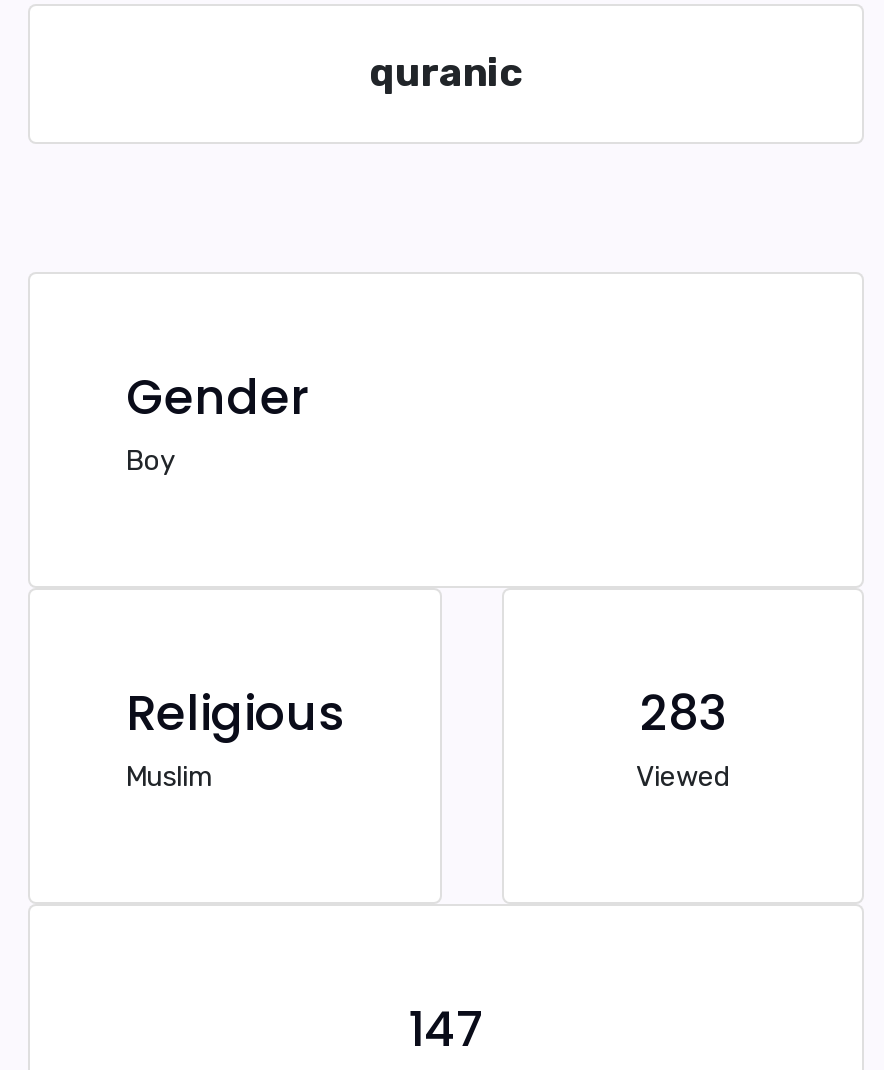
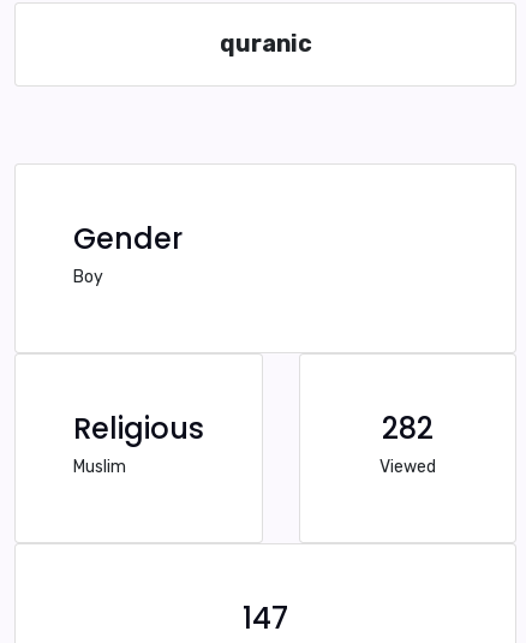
- 283
+ 282
